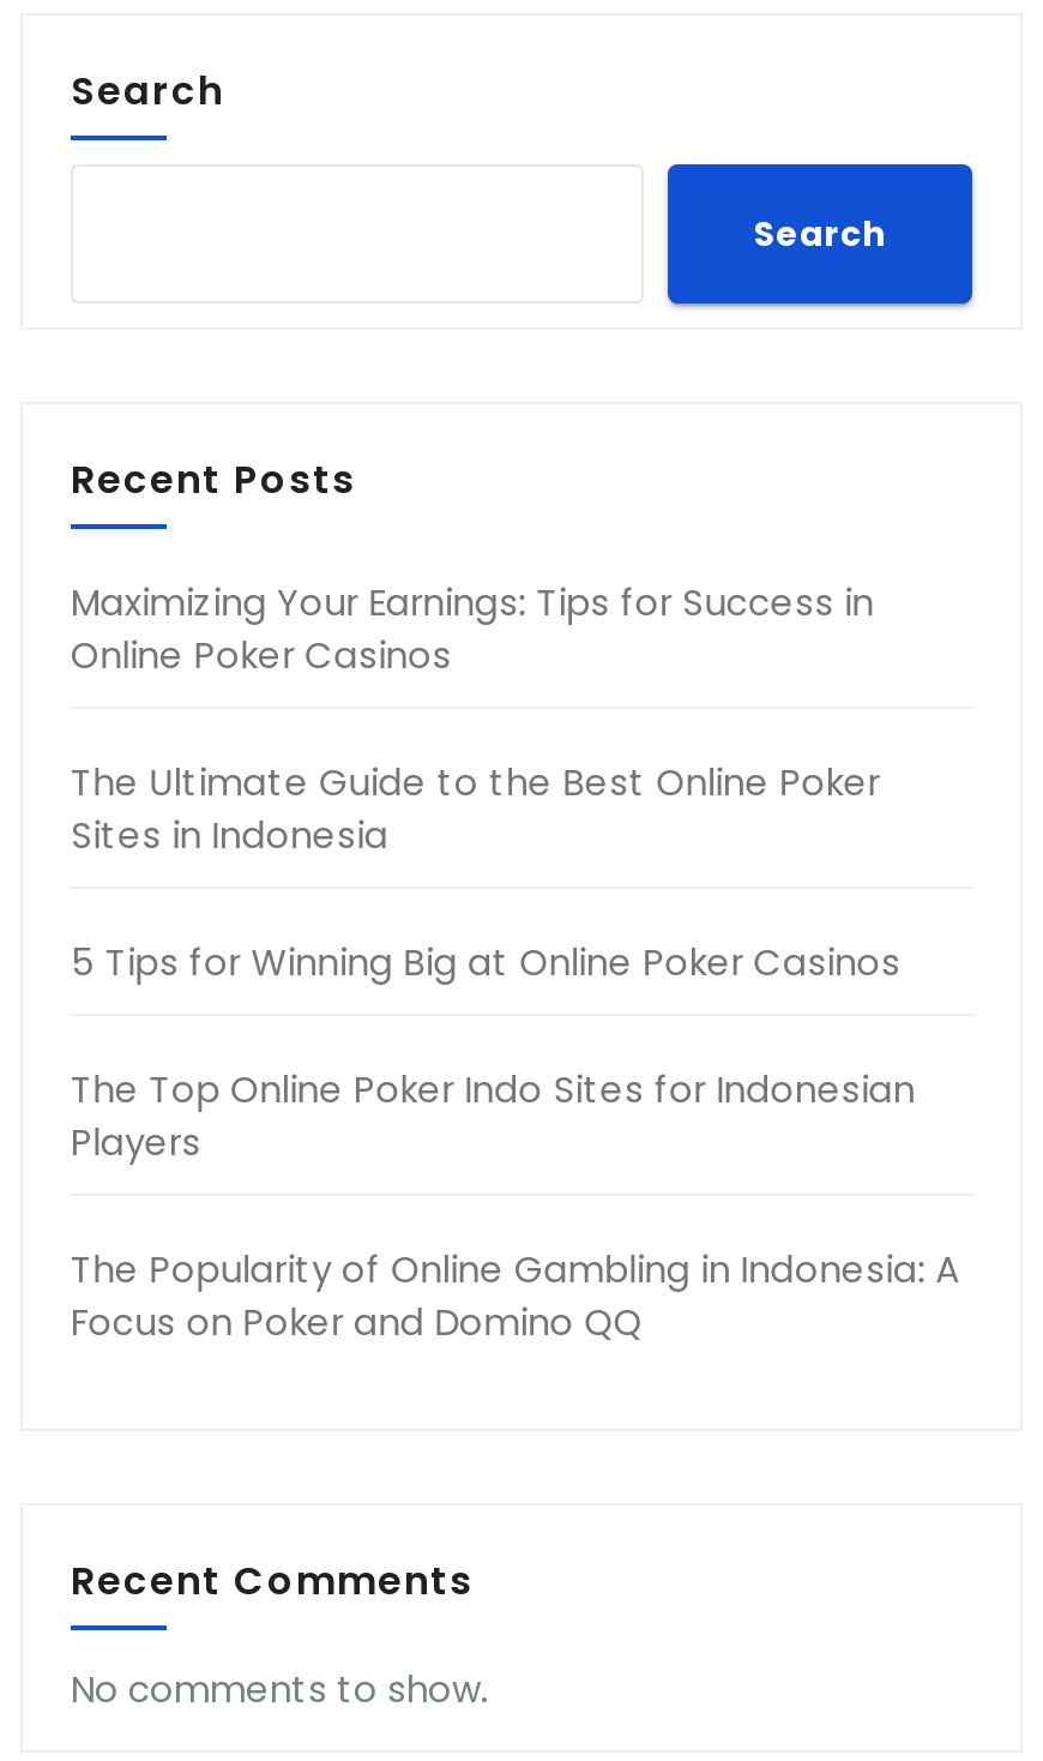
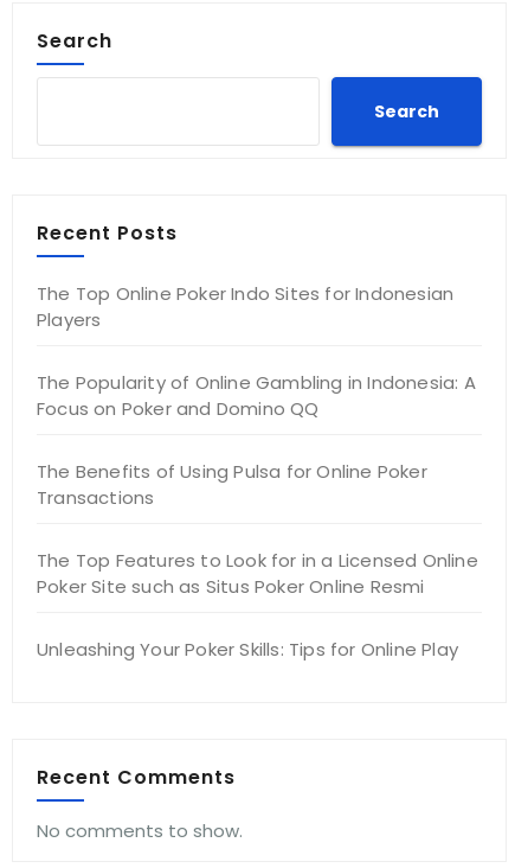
- Maximizing Your Earnings: Tips for Success in
- Online Poker Casinos
- The Ultimate Guide to the Best Online Poker
- Sites in Indonesia
- 5 Tips for Winning Big at Online Poker Casinos

moved up: The Top Online Poker Indo Sites for Indonesian | Players | The Popularity of Online Gambling in Indonesia: A | Focus on Poker and Domino QQ

+ The Benefits of Using Pulsa for Online Poker
+ Transactions
+ The Top Features to Look for in a Licensed Online
+ Poker Site such as Situs Poker Online Resmi
+ Unleashing Your Poker Skills: Tips for Online Play
